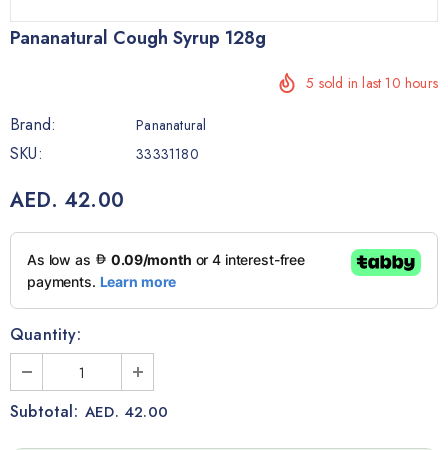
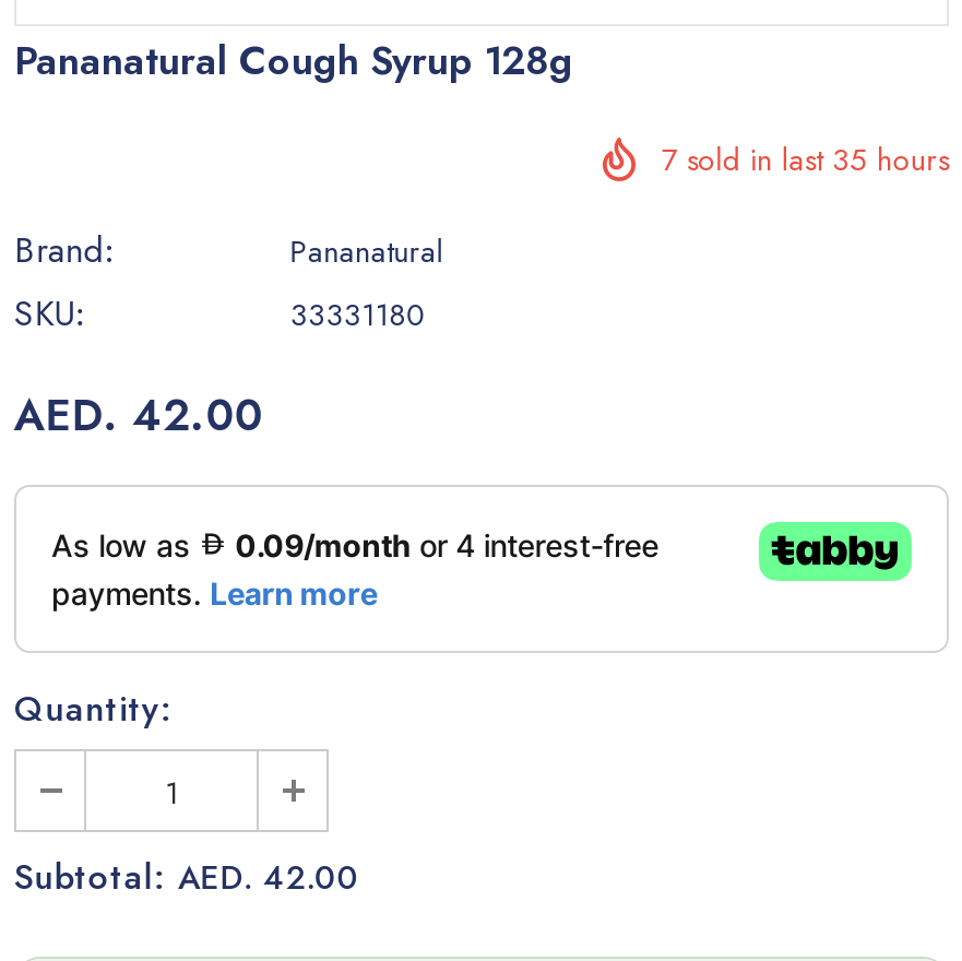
- 5 sold in last 10 hours
+ 7 sold in last 35 hours
